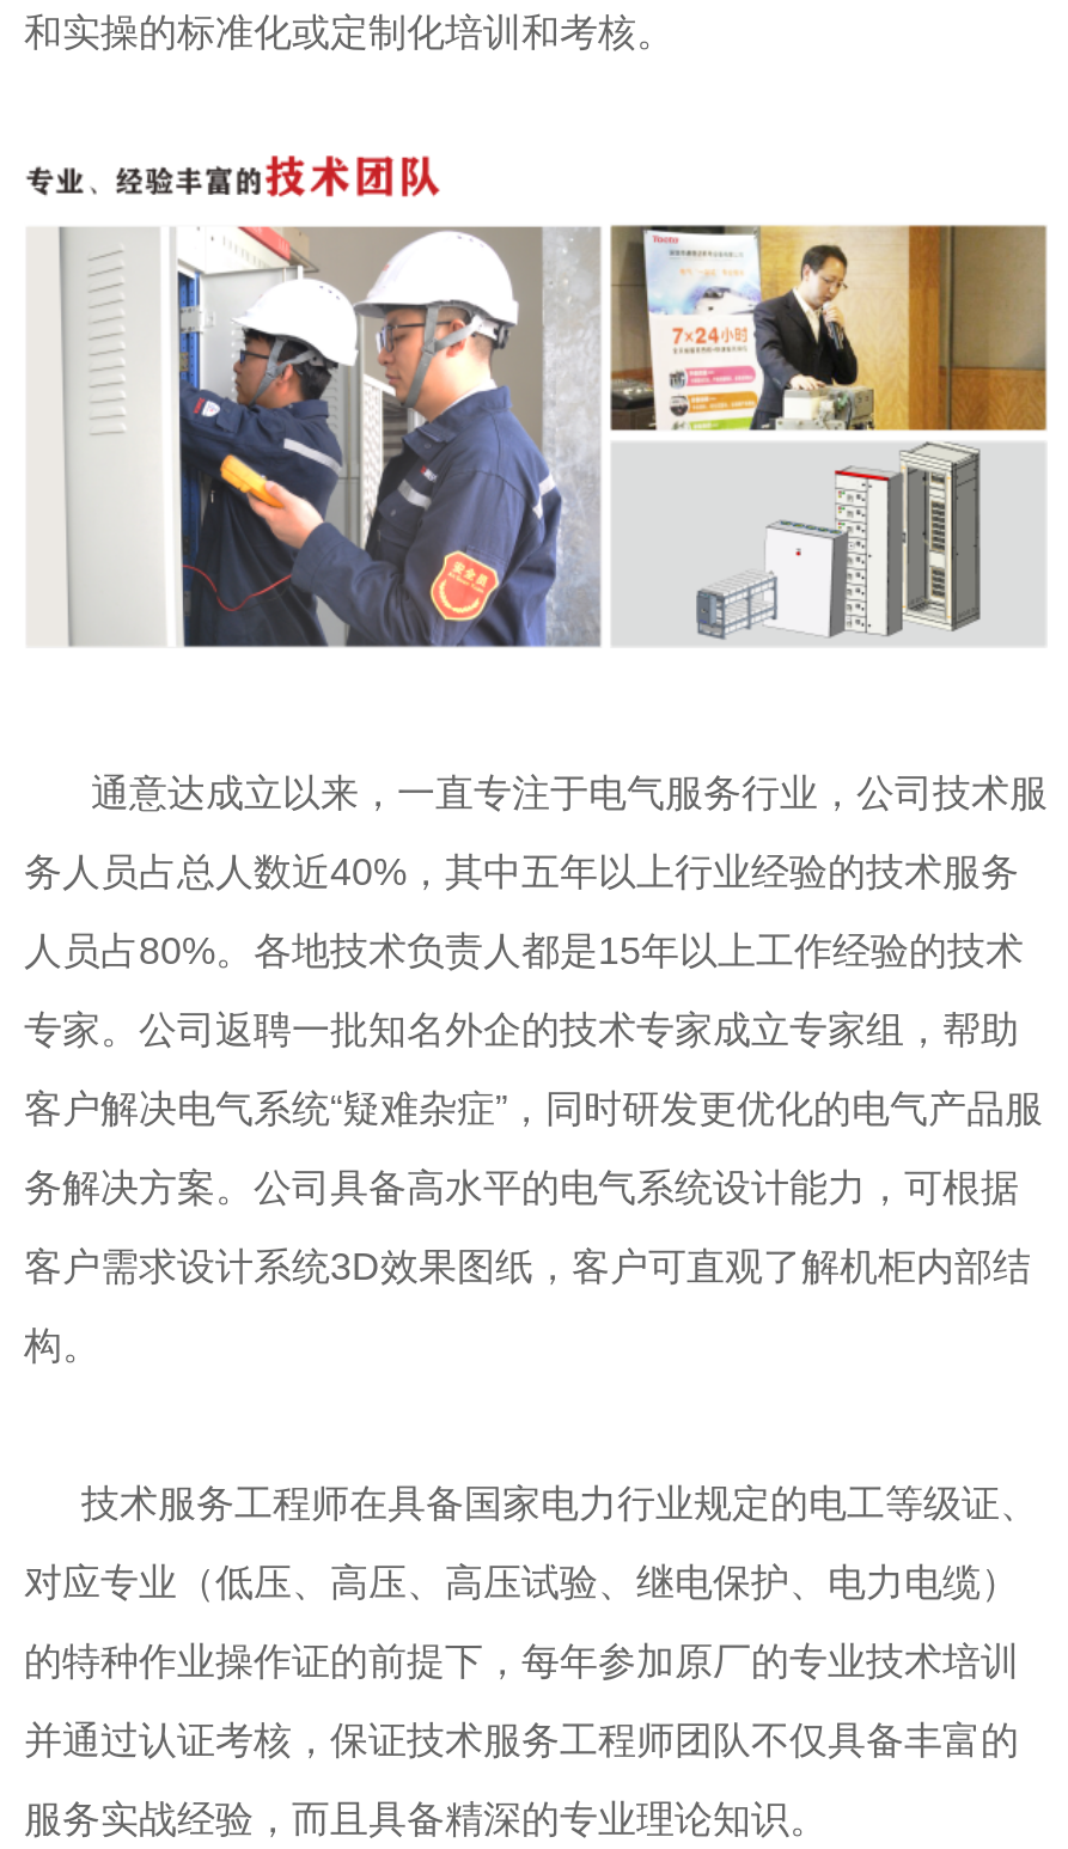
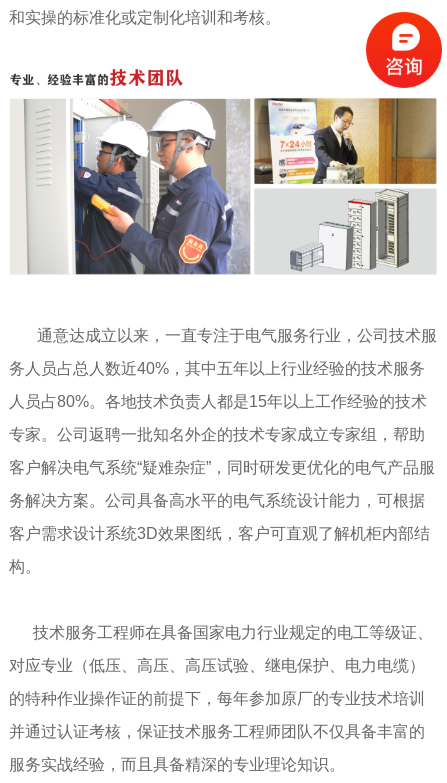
+ [image]
